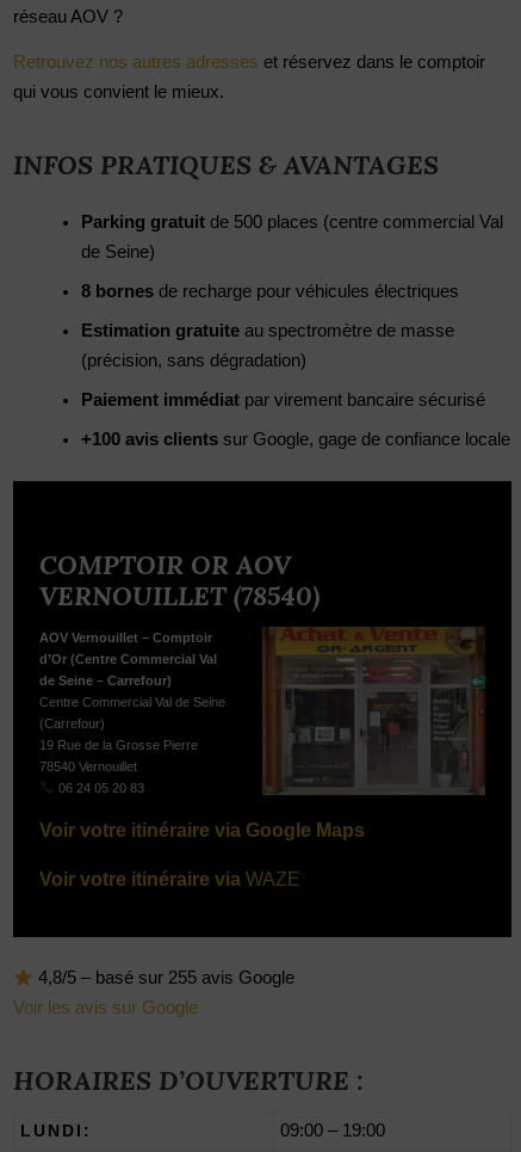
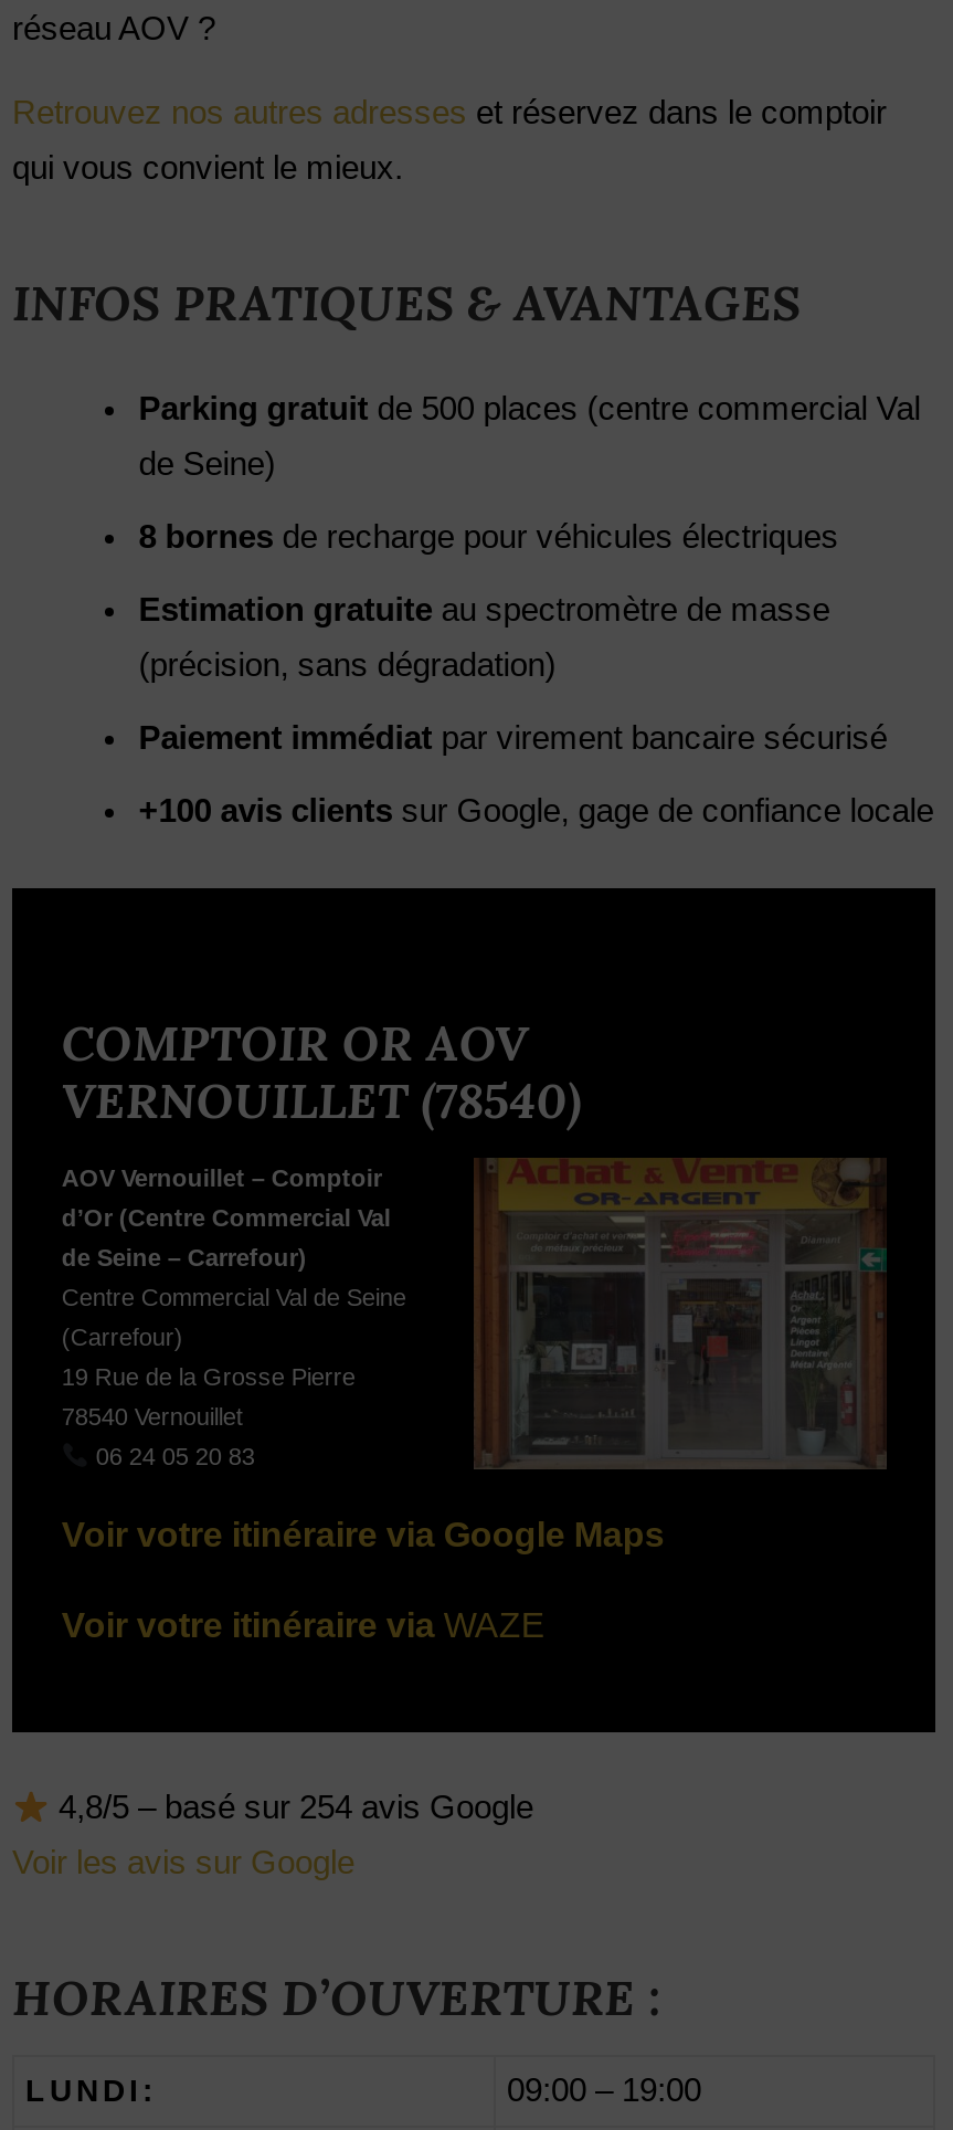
- 4,8/5 – basé sur 255 avis Google
+ 4,8/5 – basé sur 254 avis Google
